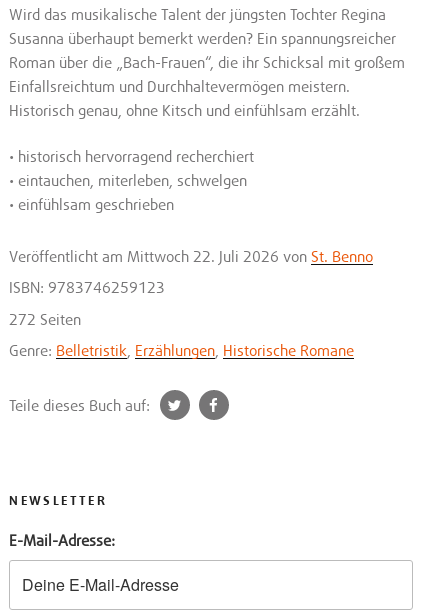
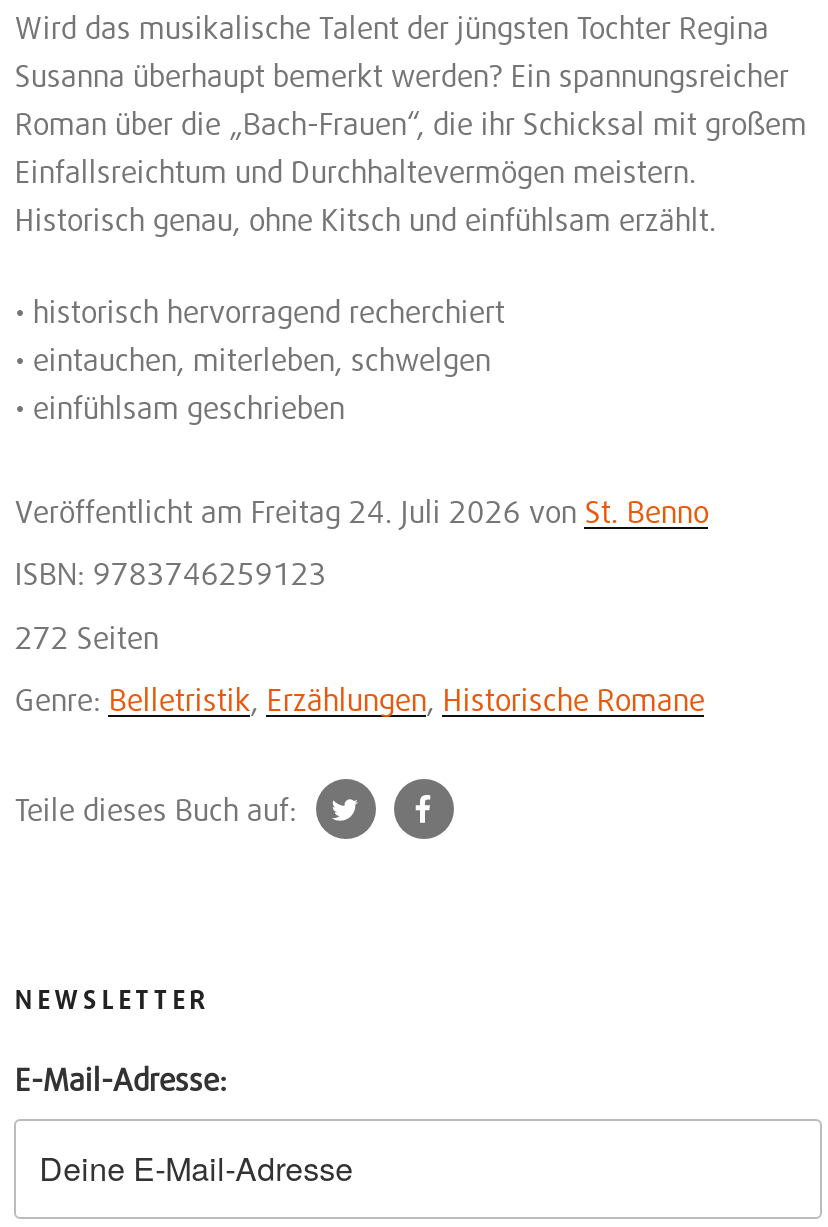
- Veröffentlicht am Mittwoch 22. Juli 2026 von St. Benno
+ Veröffentlicht am Freitag 24. Juli 2026 von St. Benno
